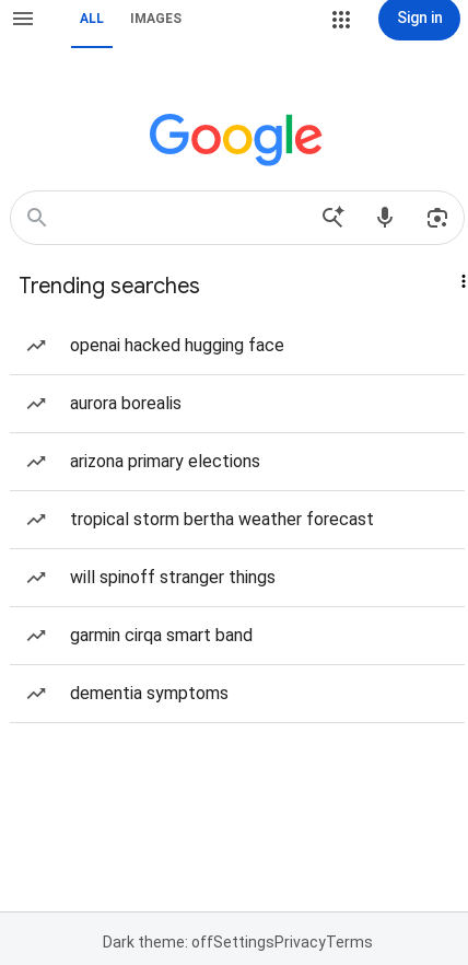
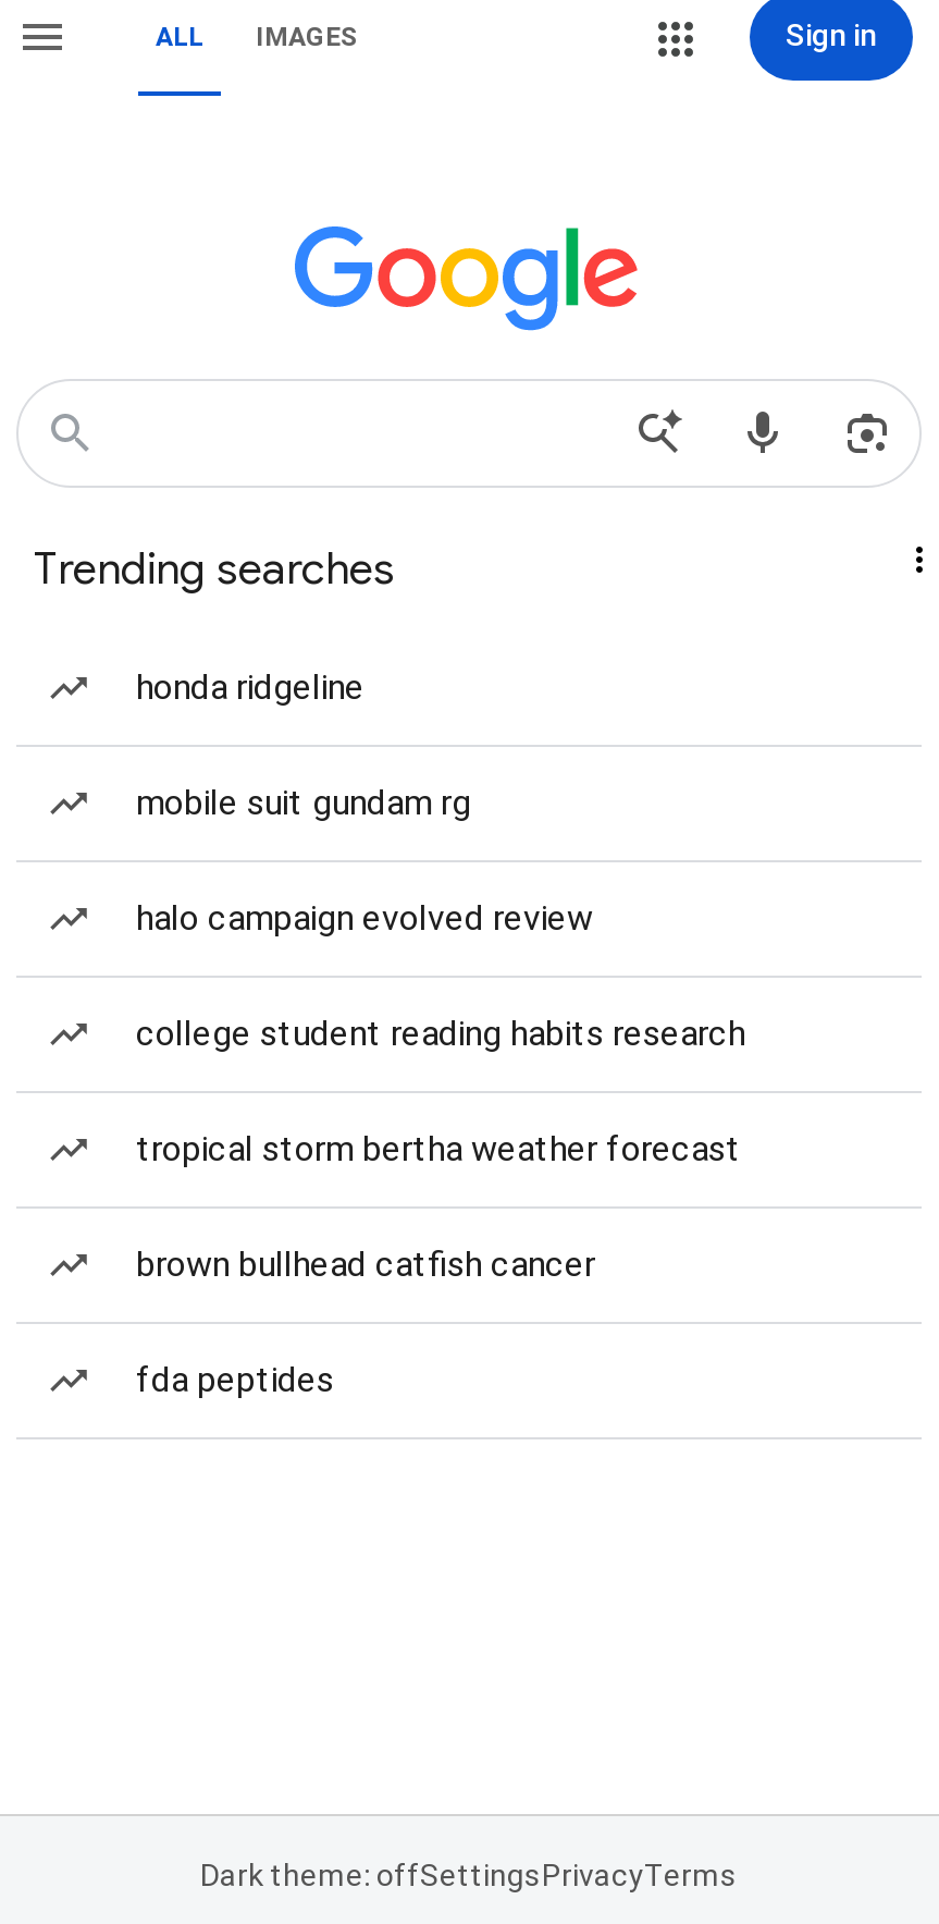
- openai hacked hugging face
- aurora borealis
- arizona primary elections
+ honda ridgeline
+ mobile suit gundam rg
+ halo campaign evolved review
+ college student reading habits research

moved down: tropical storm bertha weather forecast

- will spinoff stranger things
- garmin cirqa smart band
- dementia symptoms
+ brown bullhead catfish cancer
+ fda peptides
